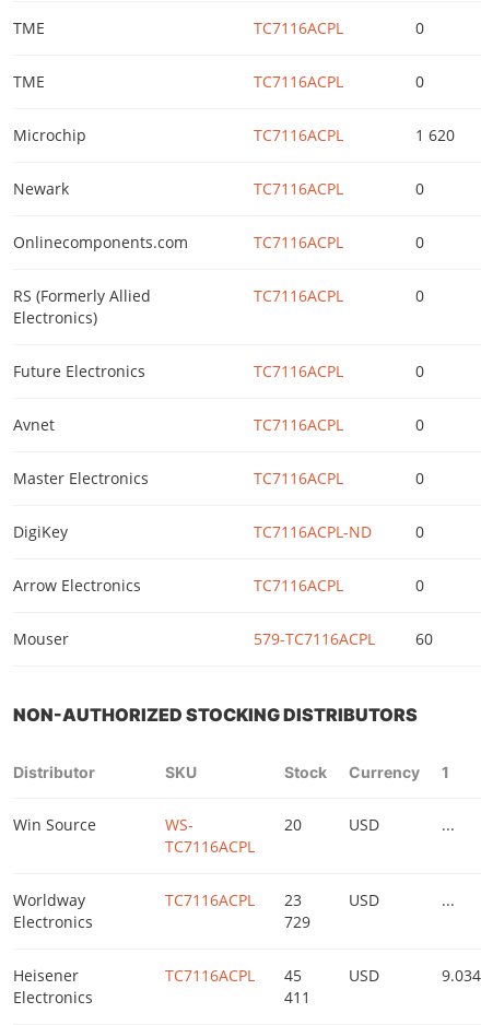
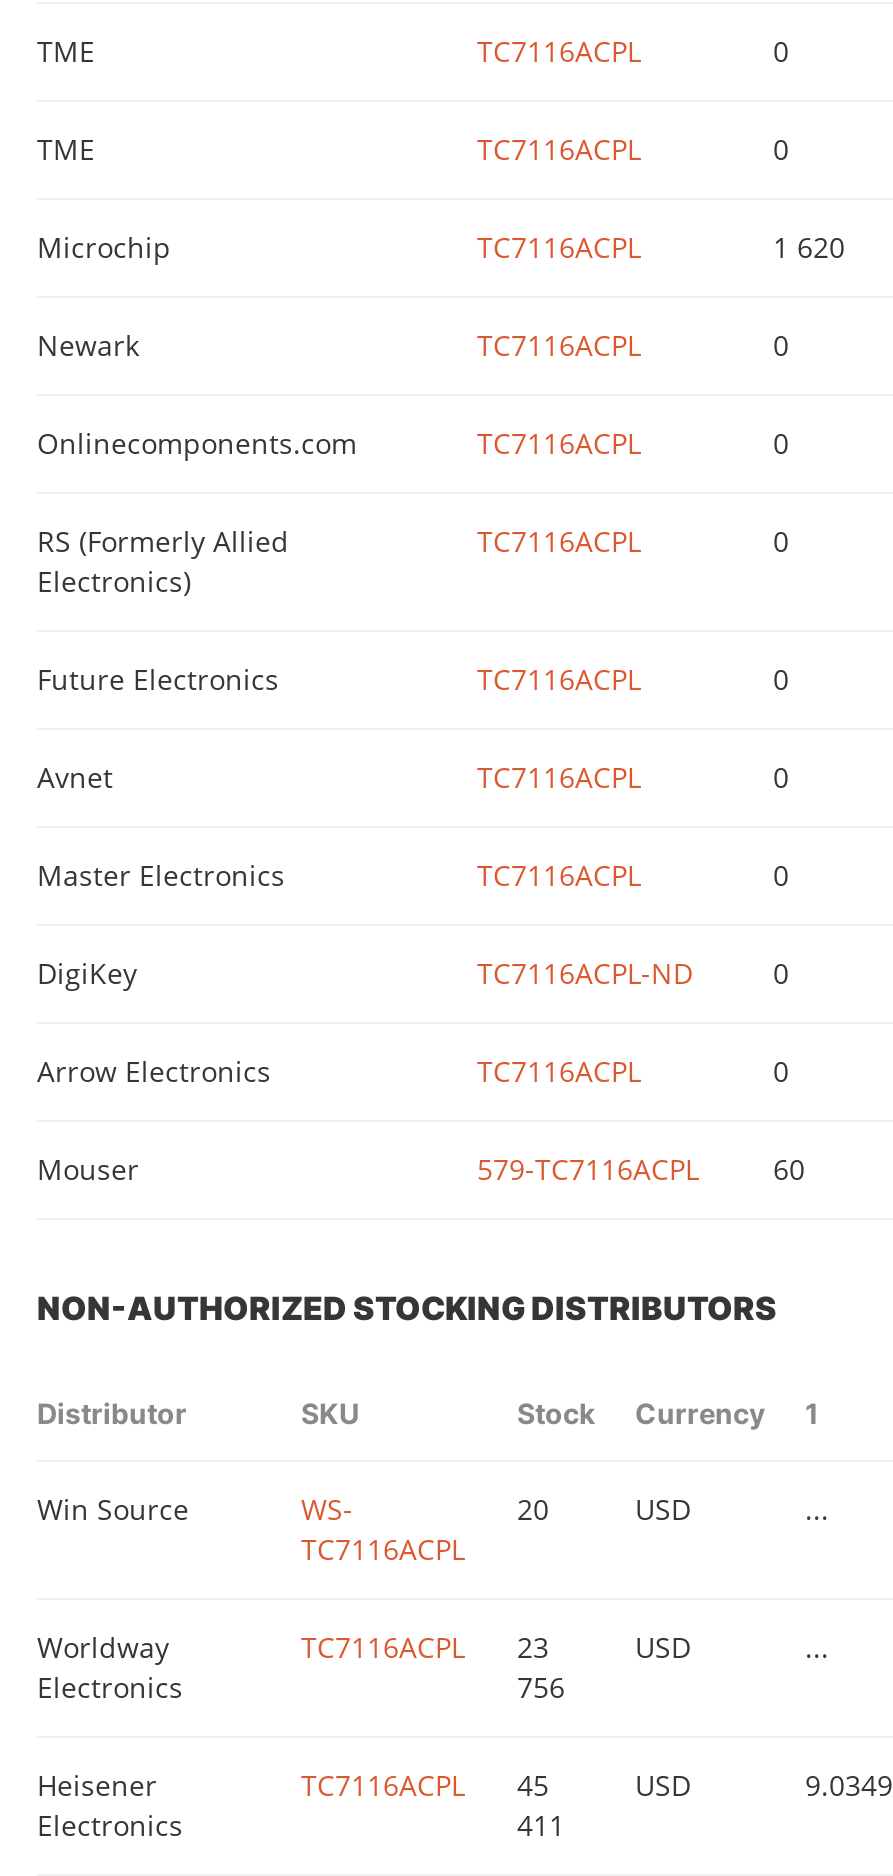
- 729
+ 756
